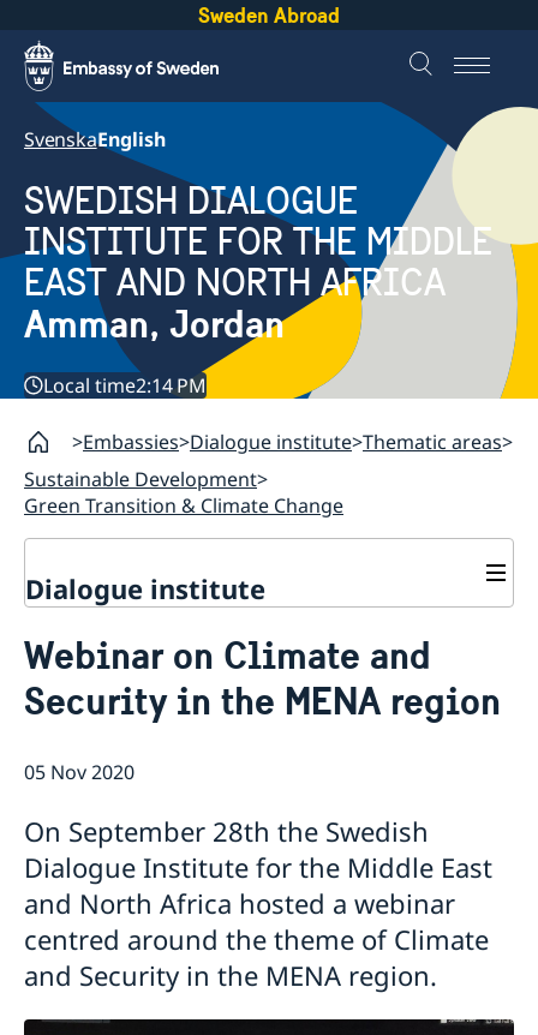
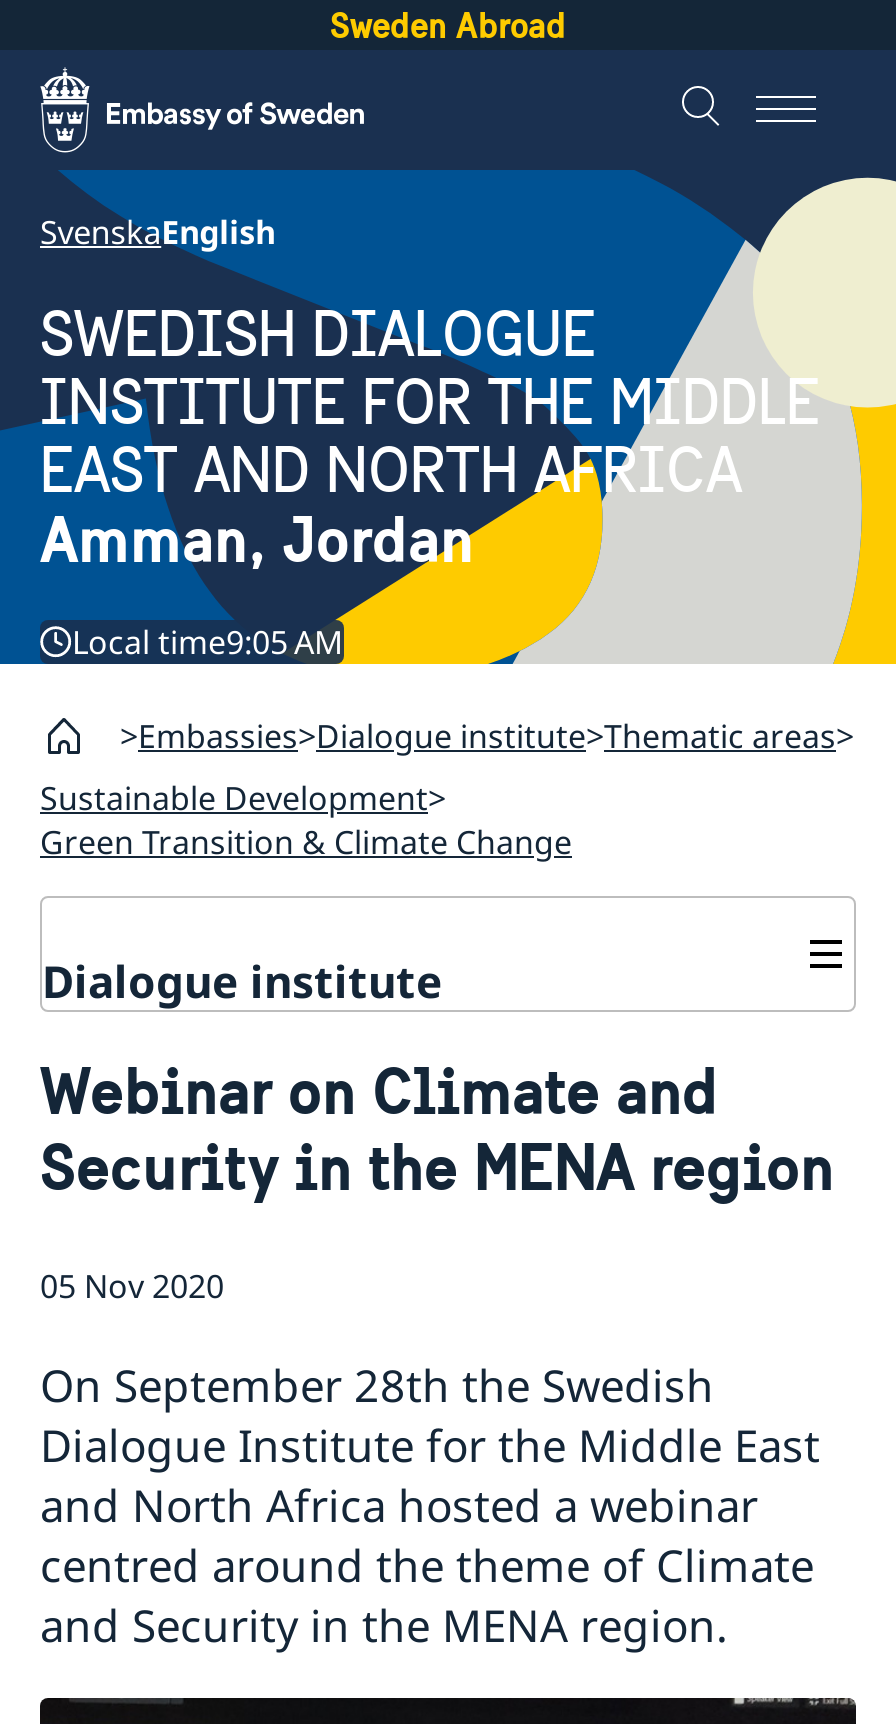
- Local time2:14 PM
+ Local time9:05 AM
